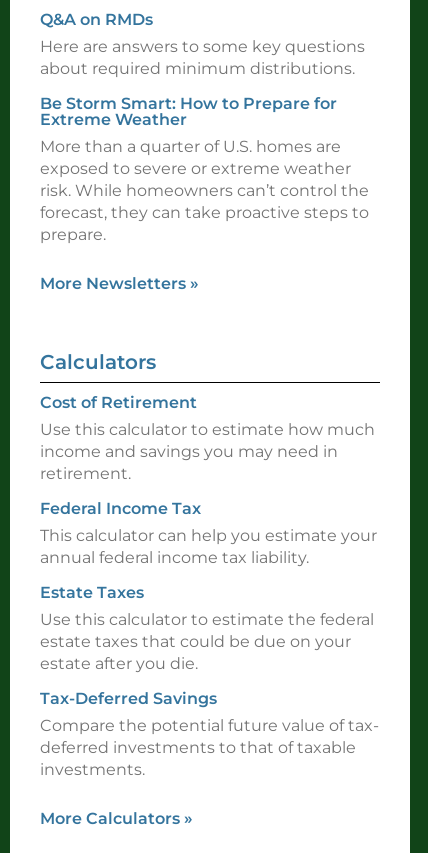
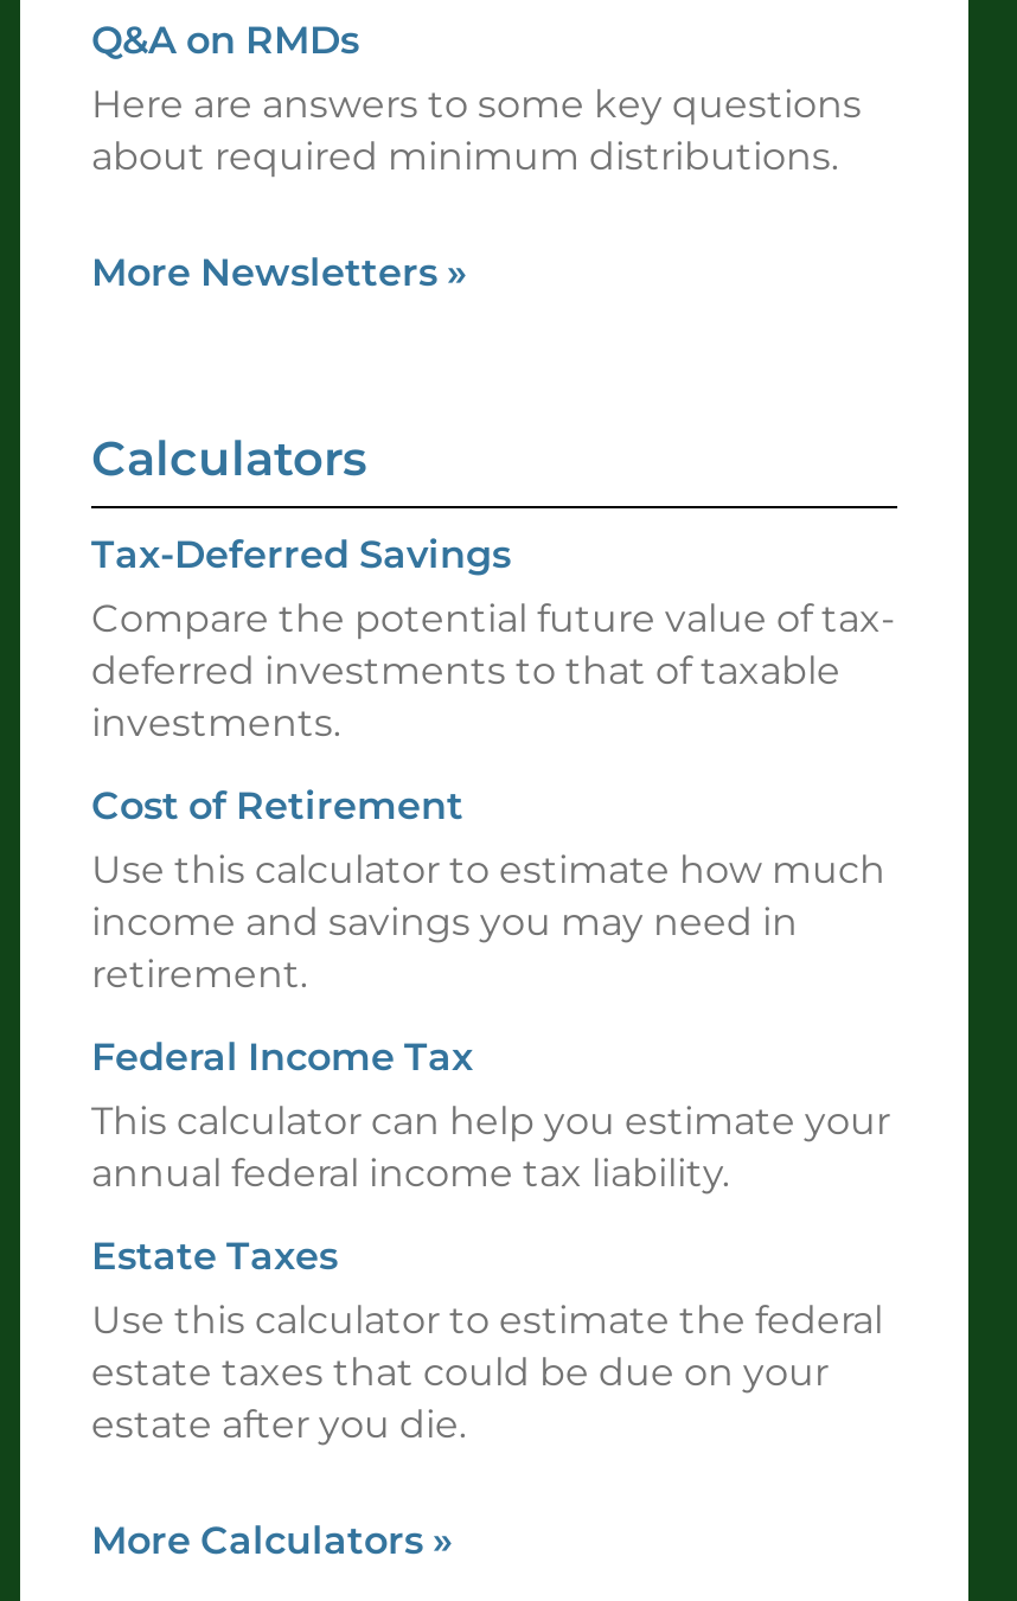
- Be Storm Smart: How to Prepare for
- Extreme Weather
- More than a quarter of U.S. homes are
- exposed to severe or extreme weather
- risk. While homeowners can’t control the
- forecast, they can take proactive steps to
- prepare.

moved up: Tax-Deferred Savings | Compare the potential future value of tax- | deferred investments to that of taxable | investments.
